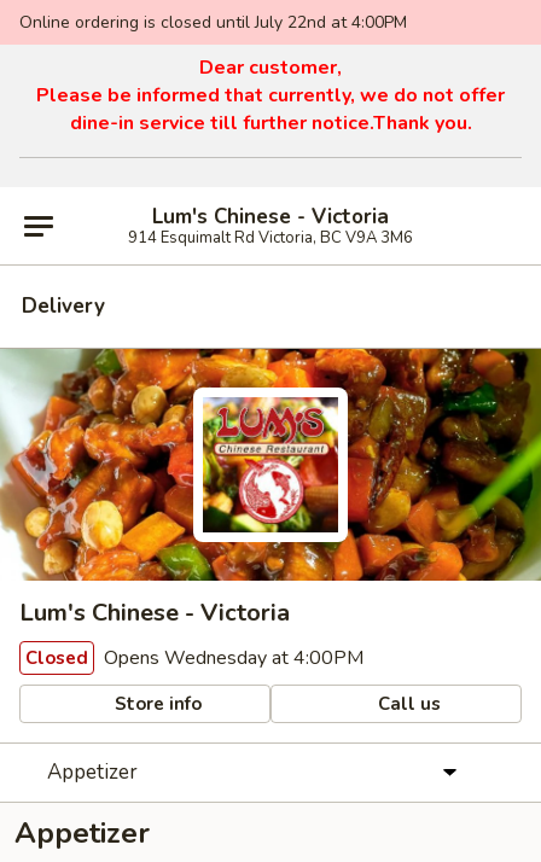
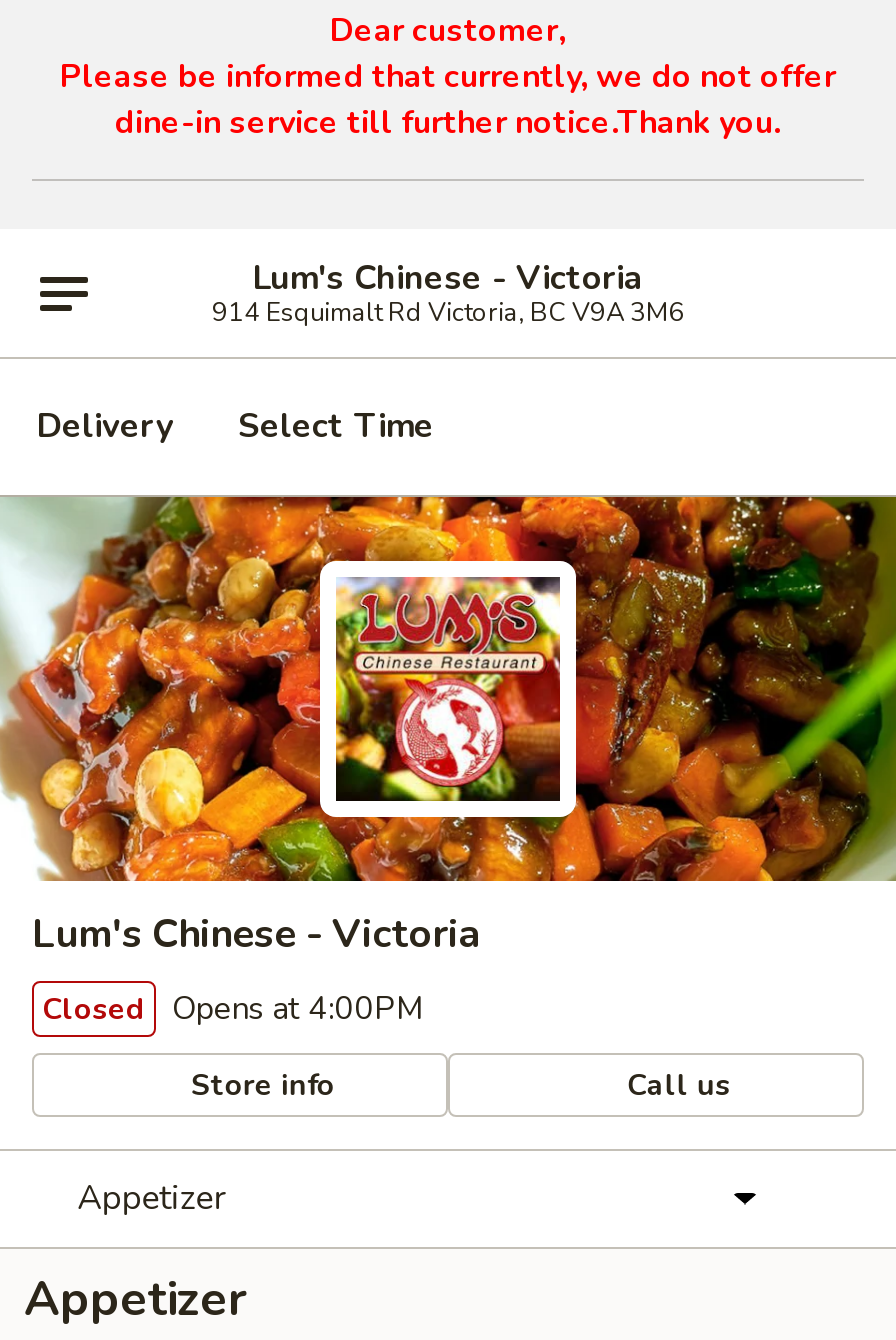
- Online ordering is closed until July 22nd at 4:00PM

+ Select Time

- Closed Opens Wednesday at 4:00PM
+ Closed Opens at 4:00PM
